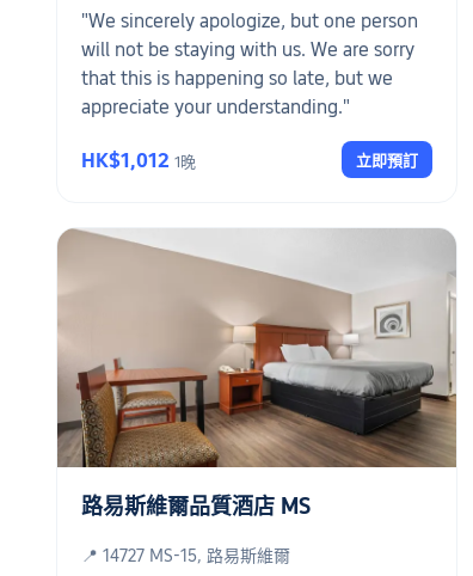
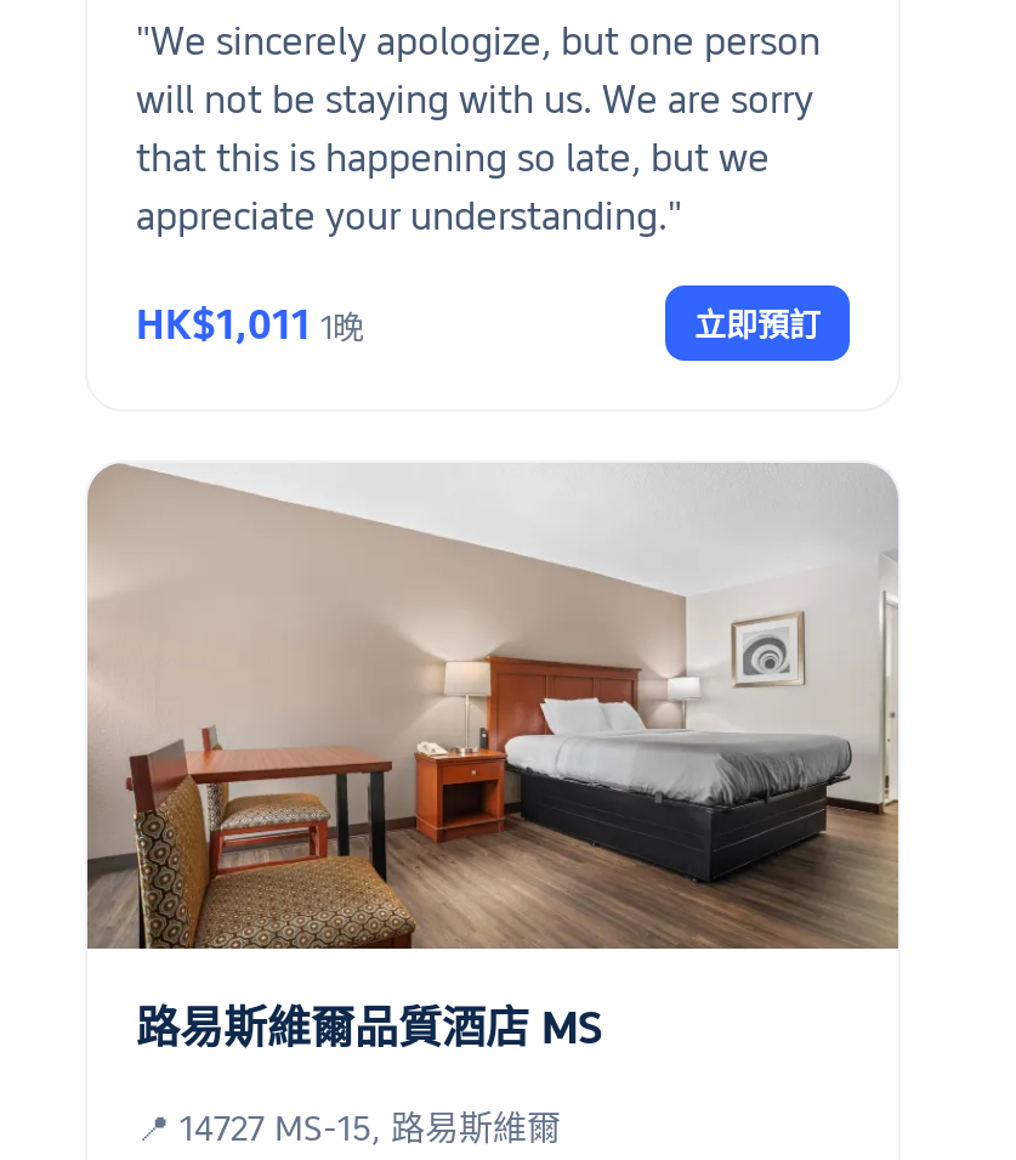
- HK$1,012 1晚
+ HK$1,011 1晚
